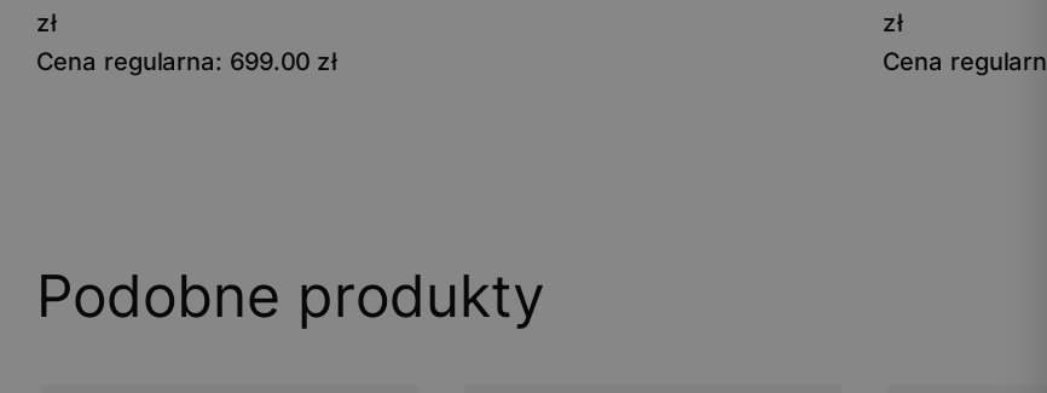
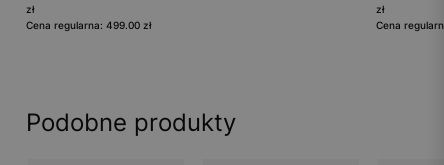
- Cena regularna: 699.00 zł
+ Cena regularna: 499.00 zł
